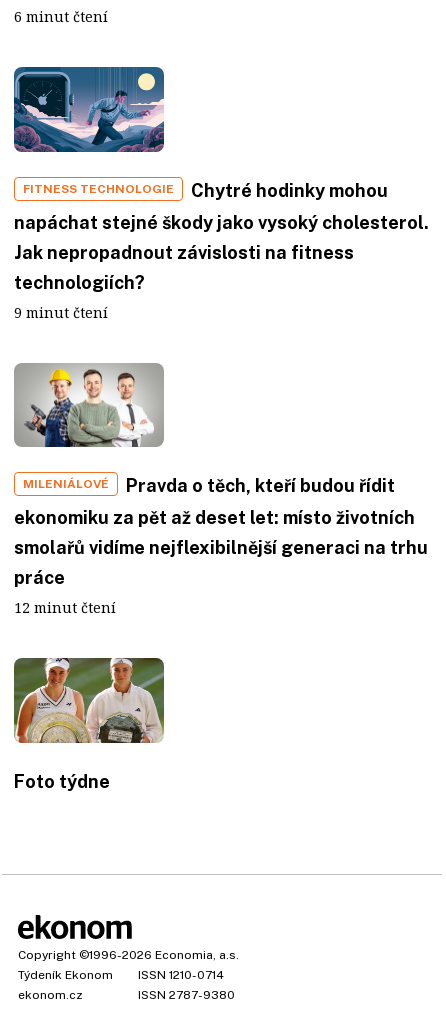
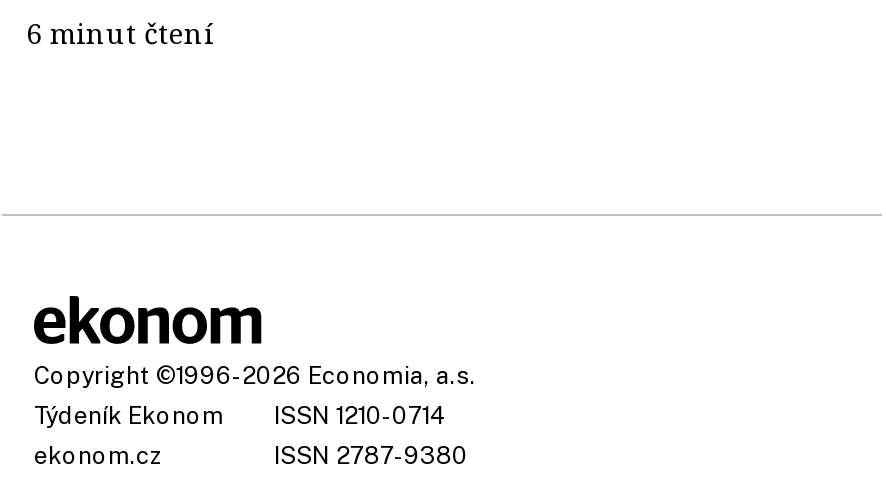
- [image]
- FITNESS TECHNOLOGIE
- Chytré hodinky mohou
- napáchat stejné škody jako vysoký cholesterol.
- Jak nepropadnout závislosti na fitness
- technologiích?
- 9 minut čtení

- [image]
- MILENIÁLOVÉ
- Pravda o těch, kteří budou řídit
- ekonomiku za pět až deset let: místo životních
- smolařů vidíme nejflexibilnější generaci na trhu
- práce
- 12 minut čtení

- [image]
- Foto týdne
